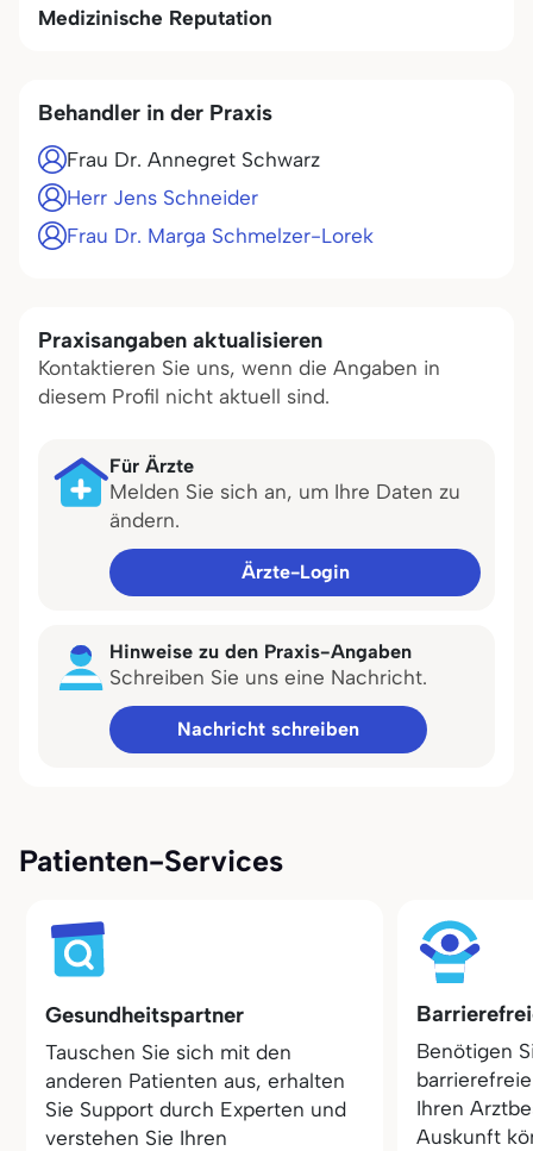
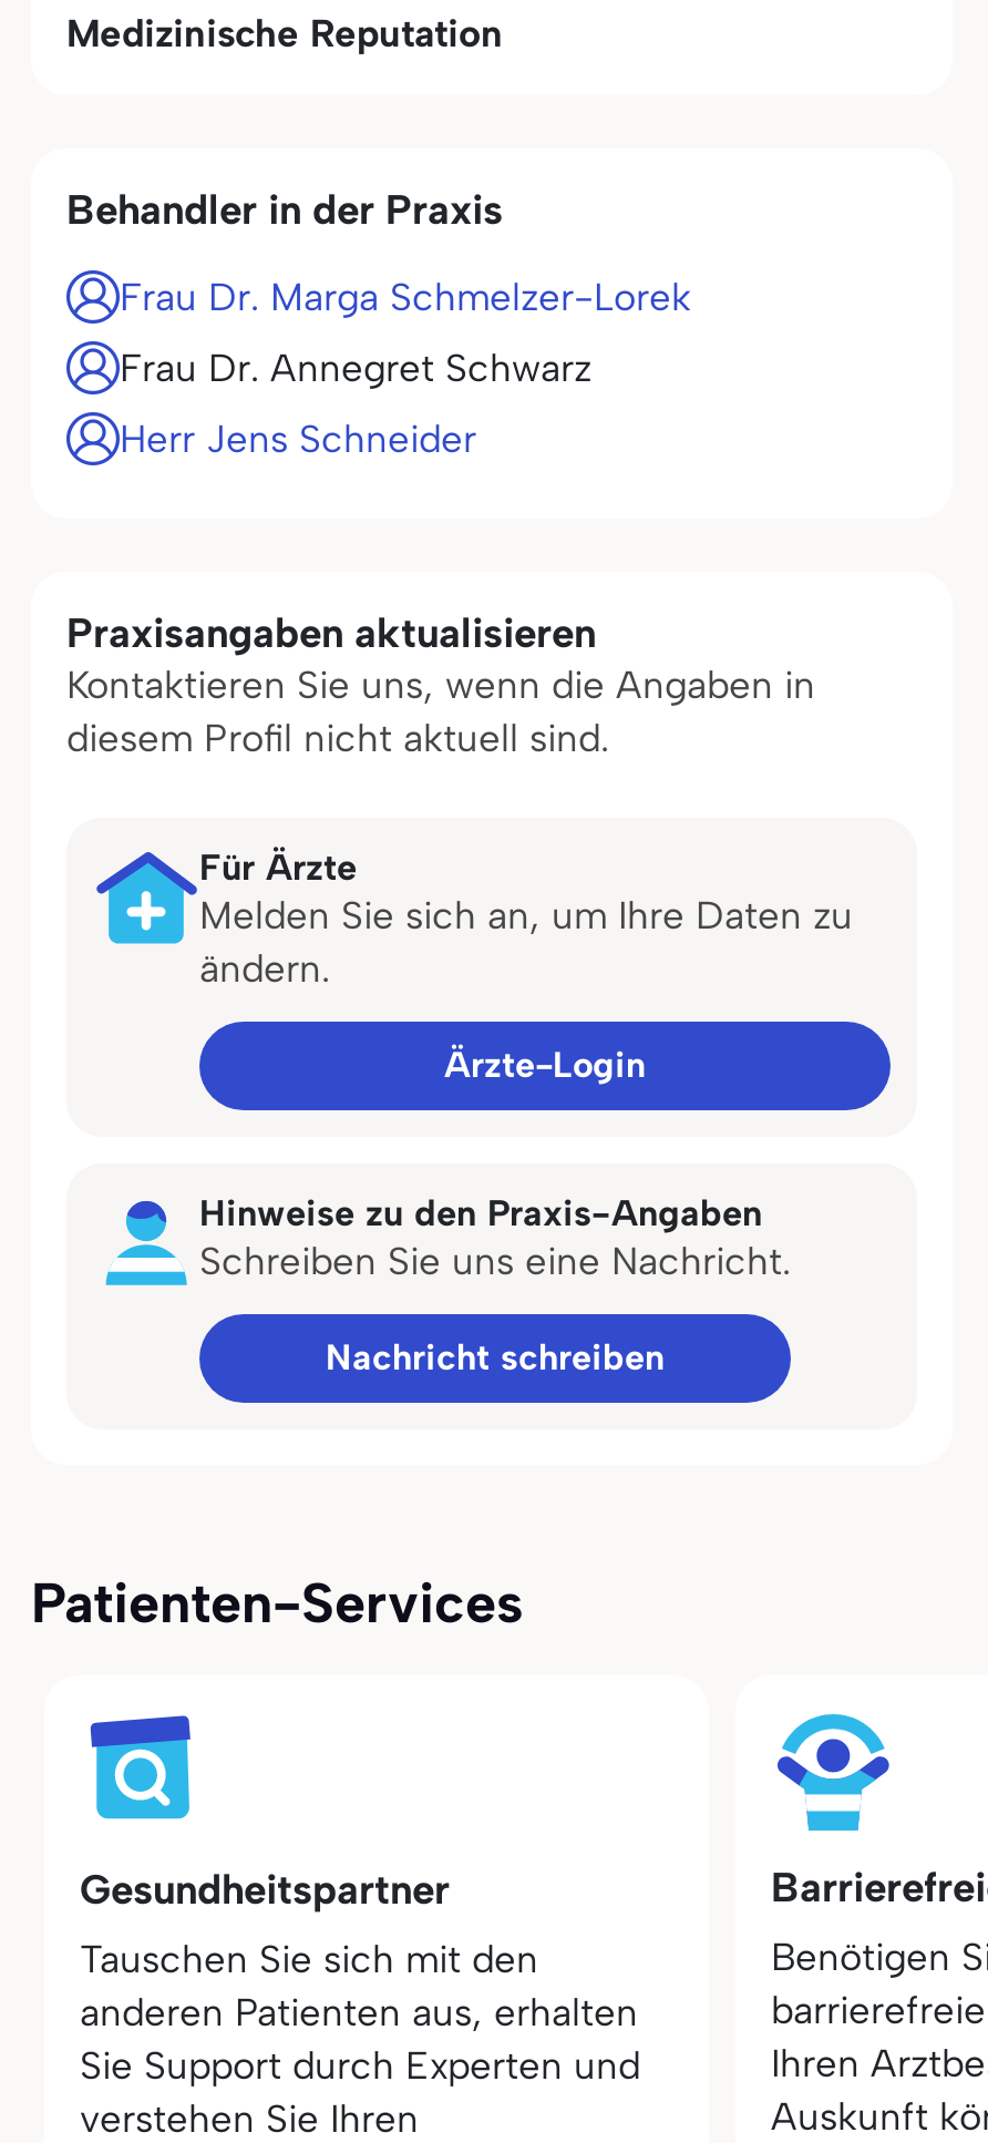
moved down: Frau Dr. Annegret Schwarz | Herr Jens Schneider

moved up: Frau Dr. Marga Schmelzer-Lorek
